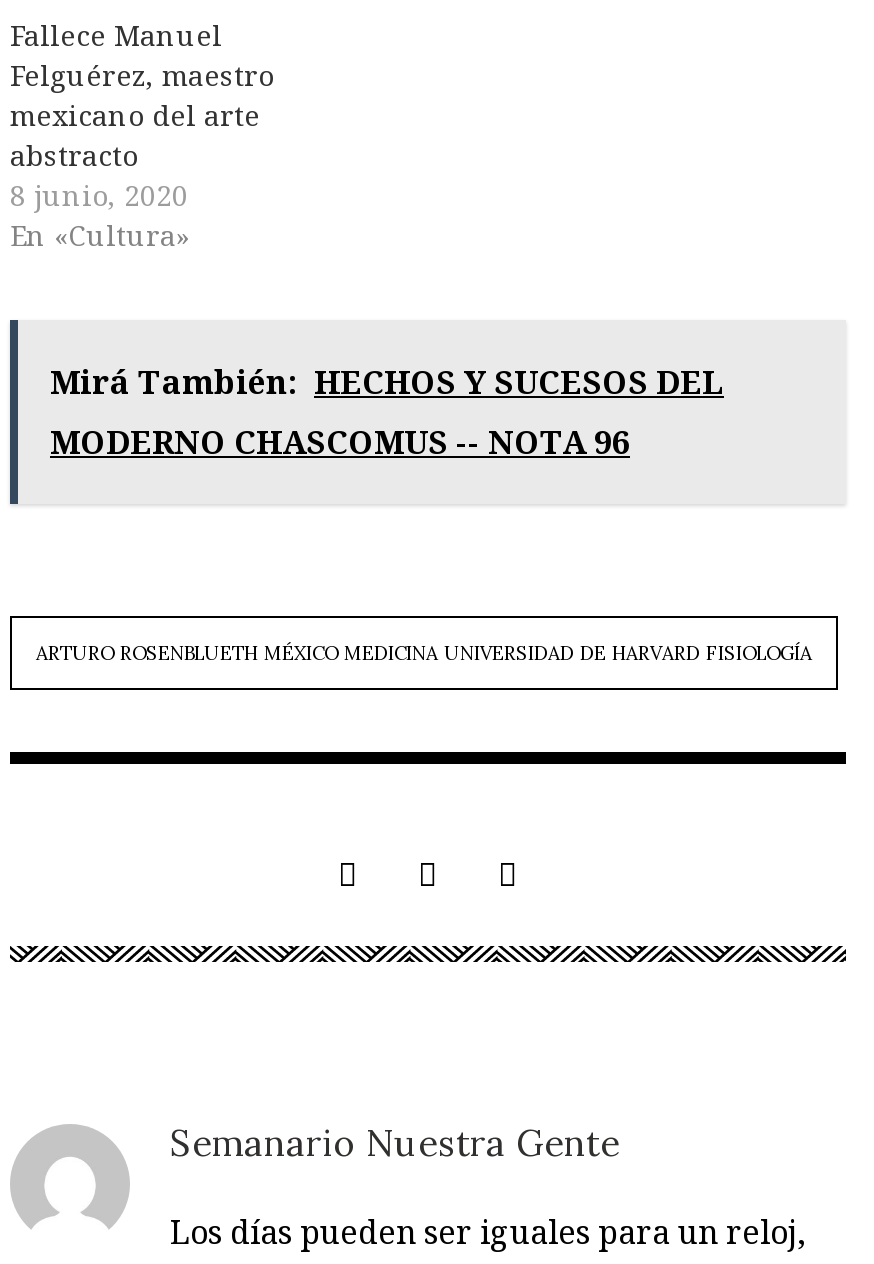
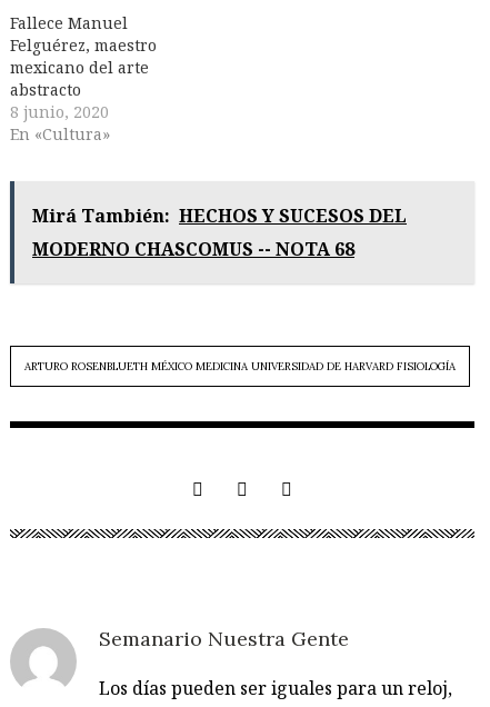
- MODERNO CHASCOMUS -- NOTA 96
+ MODERNO CHASCOMUS -- NOTA 68
